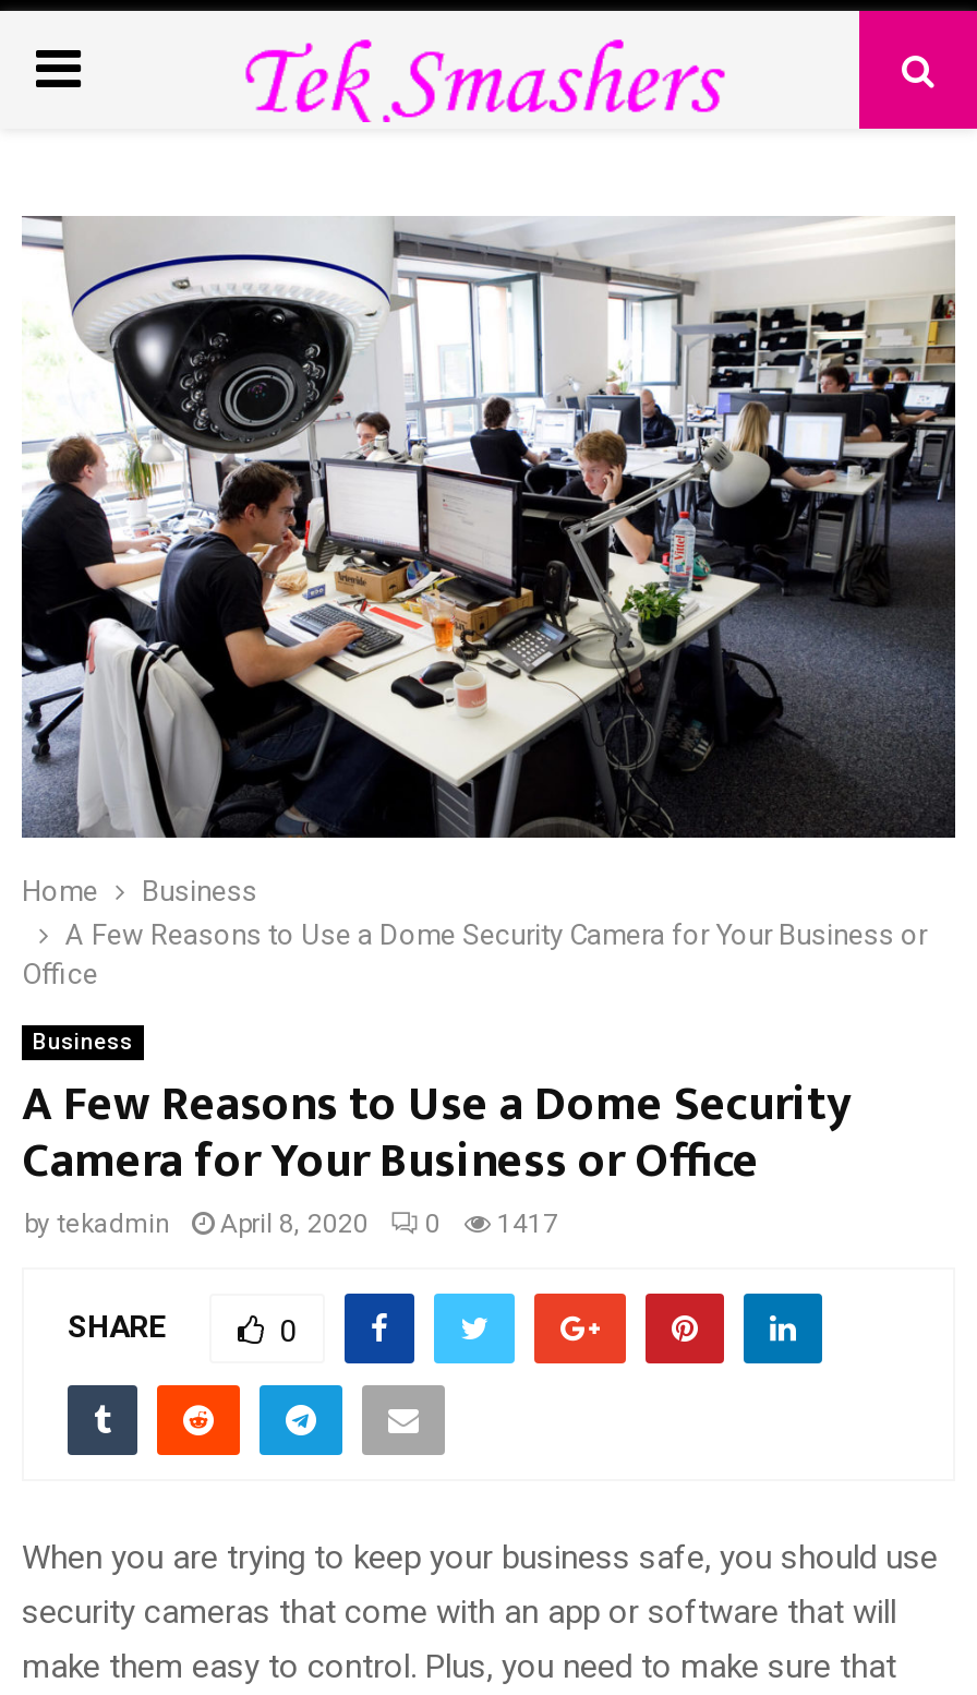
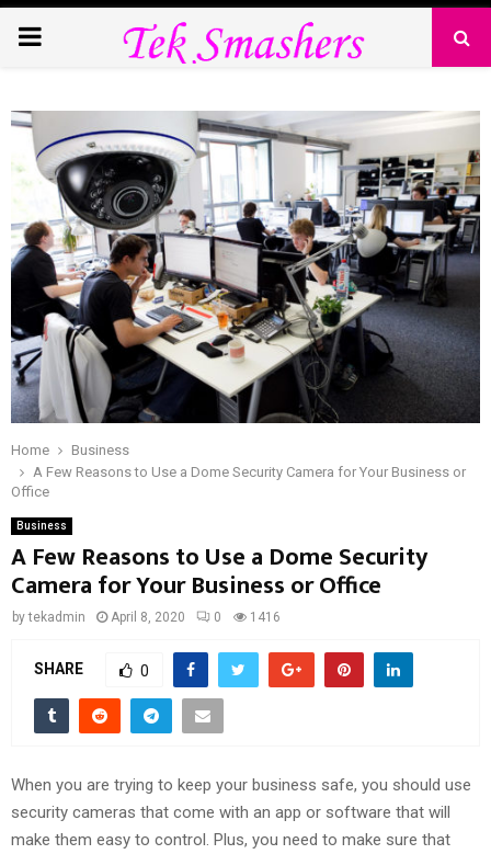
- by tekadmin April 8, 2020 0 1417
+ by tekadmin April 8, 2020 0 1416
